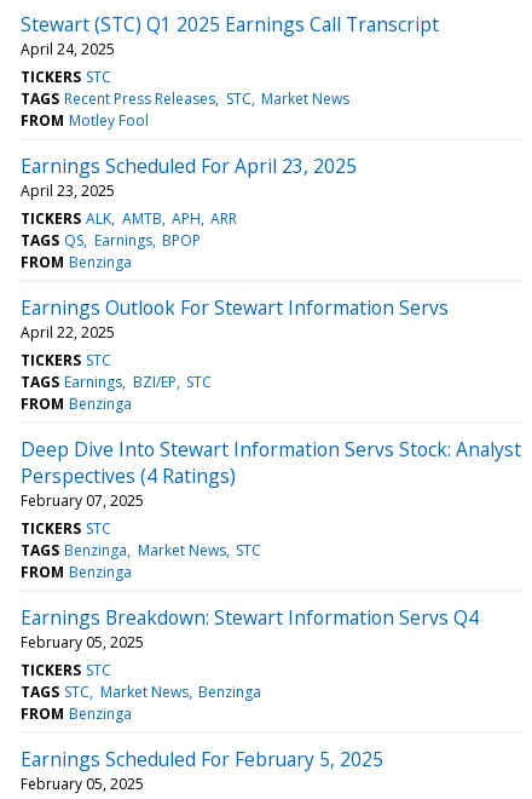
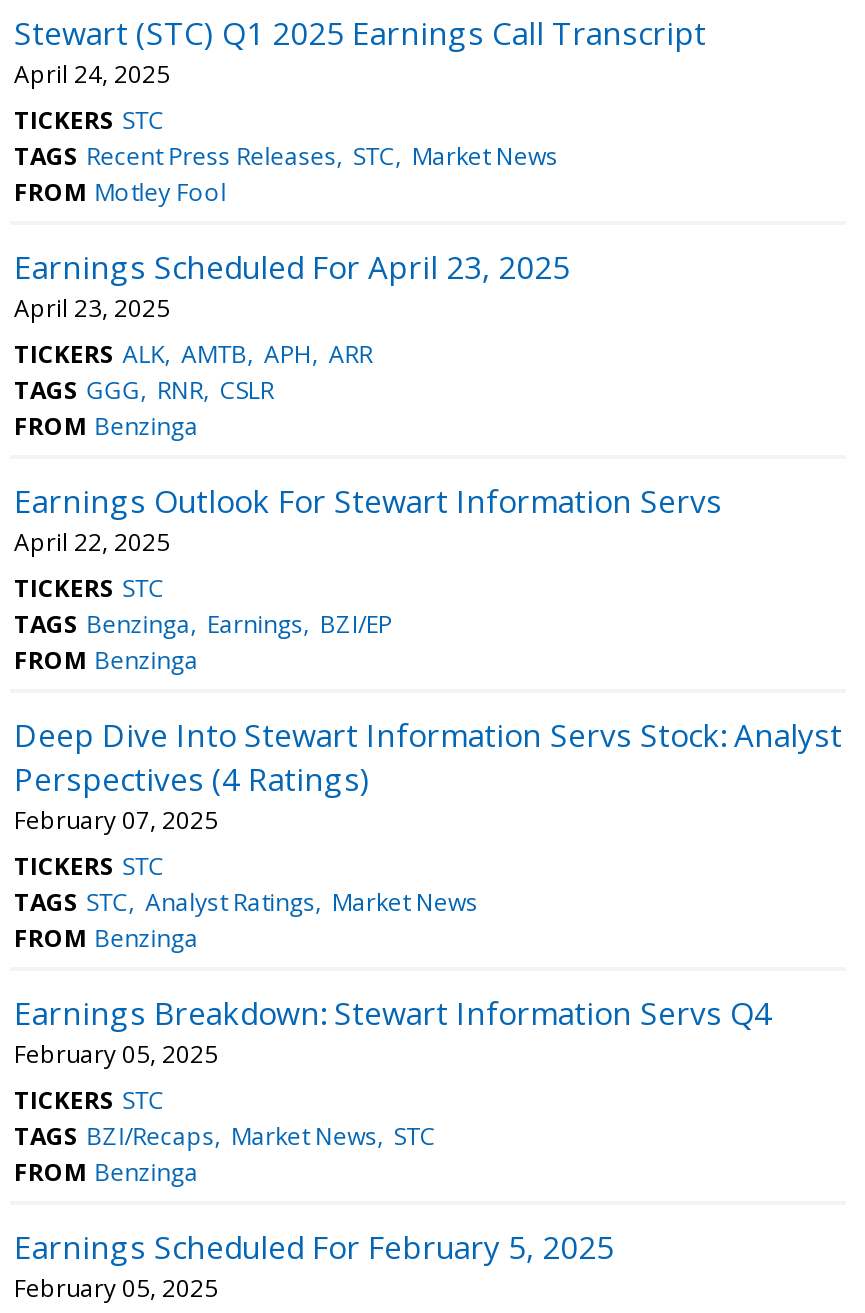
- TAGS QS Earnings BPOP
+ TAGS GGG RNR CSLR

- TAGS Earnings BZI/EP STC
+ TAGS Benzinga Earnings BZI/EP

- TAGS Benzinga Market News STC
+ TAGS STC Analyst Ratings Market News

- TAGS STC Market News Benzinga
+ TAGS BZI/Recaps Market News STC
